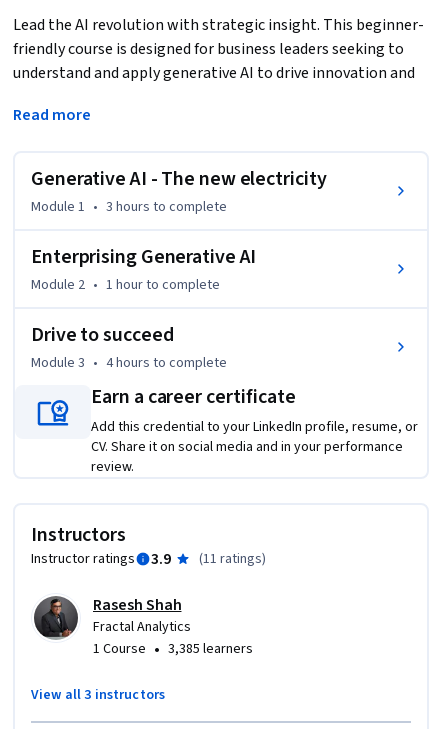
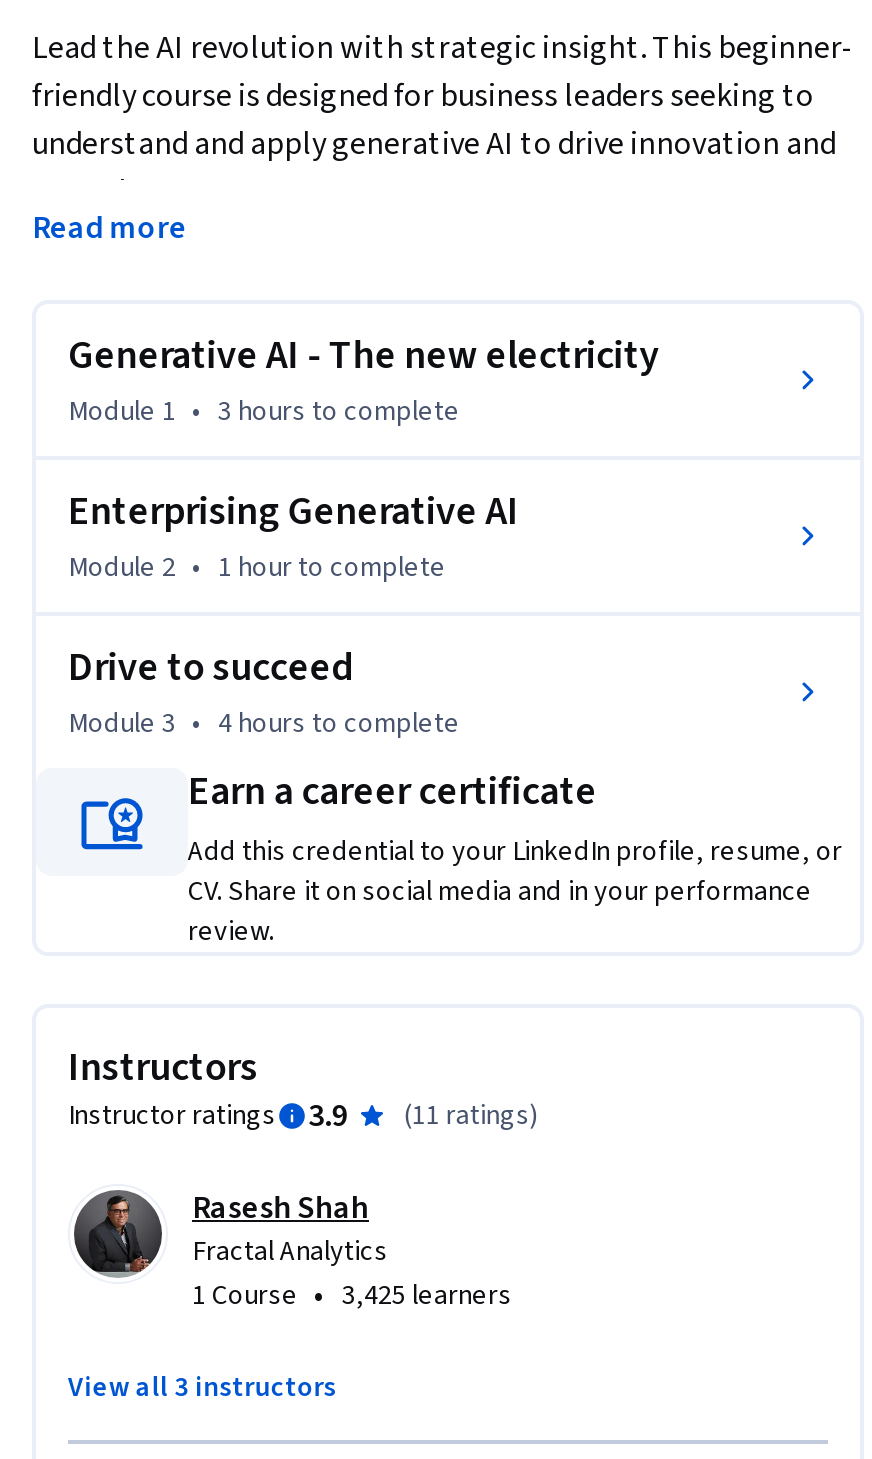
- 1 Course • 3,385 learners
+ 1 Course • 3,425 learners
